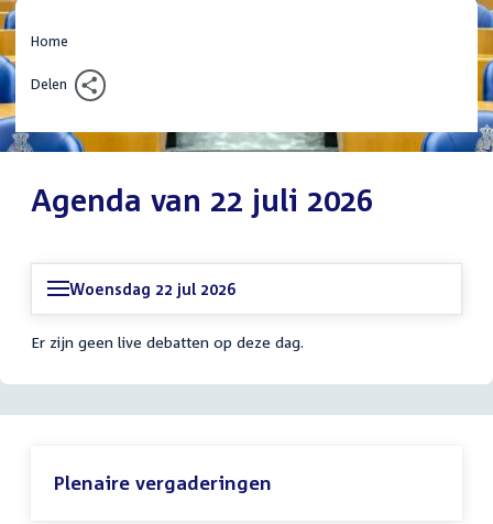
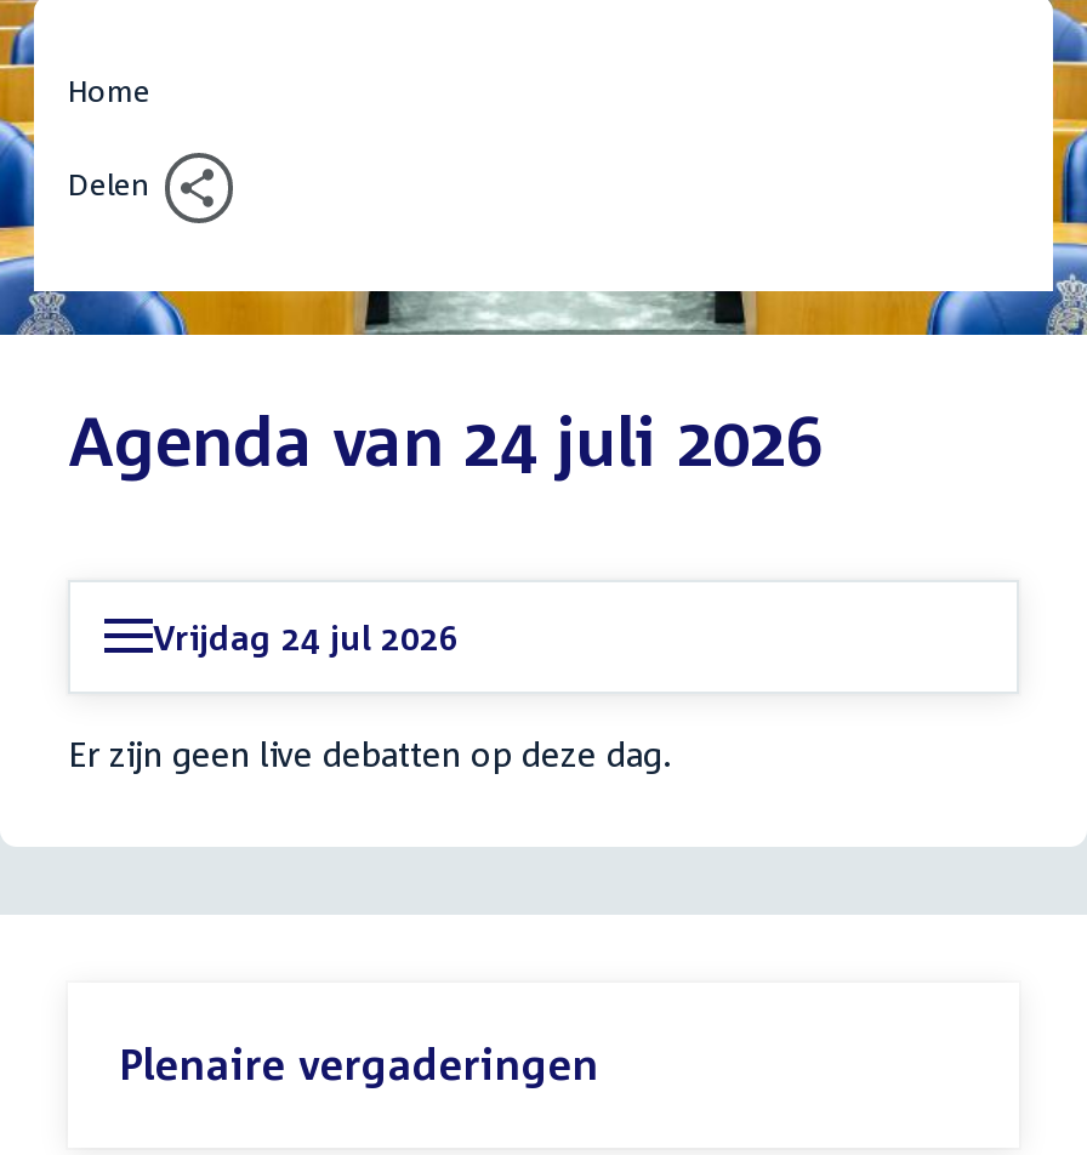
- Agenda van 22 juli 2026
+ Agenda van 24 juli 2026

- Woensdag 22 jul 2026
+ Vrijdag 24 jul 2026
